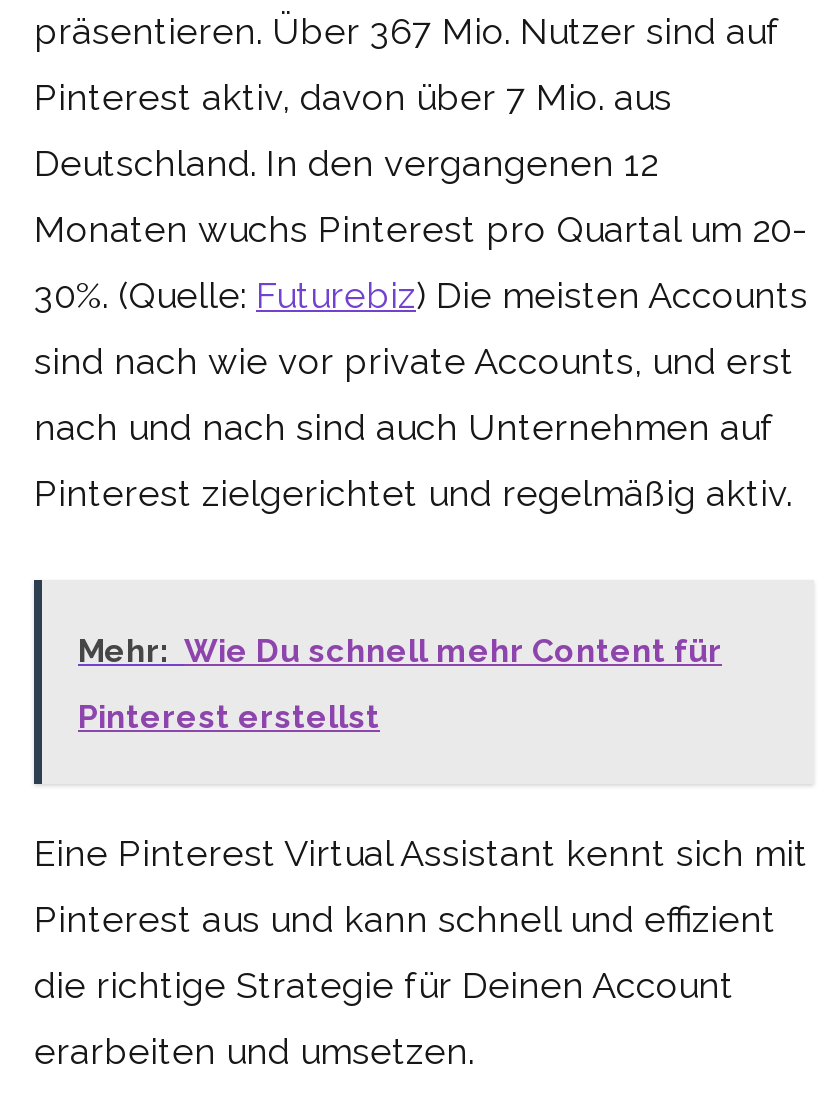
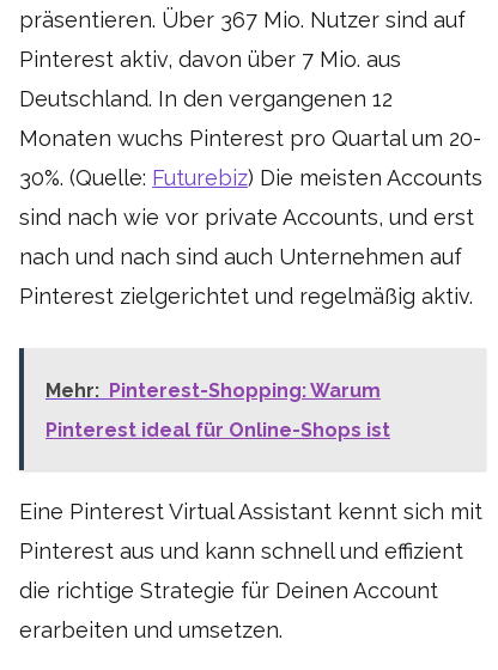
- Mehr: Wie Du schnell mehr Content für
+ Mehr: Pinterest-Shopping: Warum

- Pinterest erstellst
+ Pinterest ideal für Online-Shops ist
